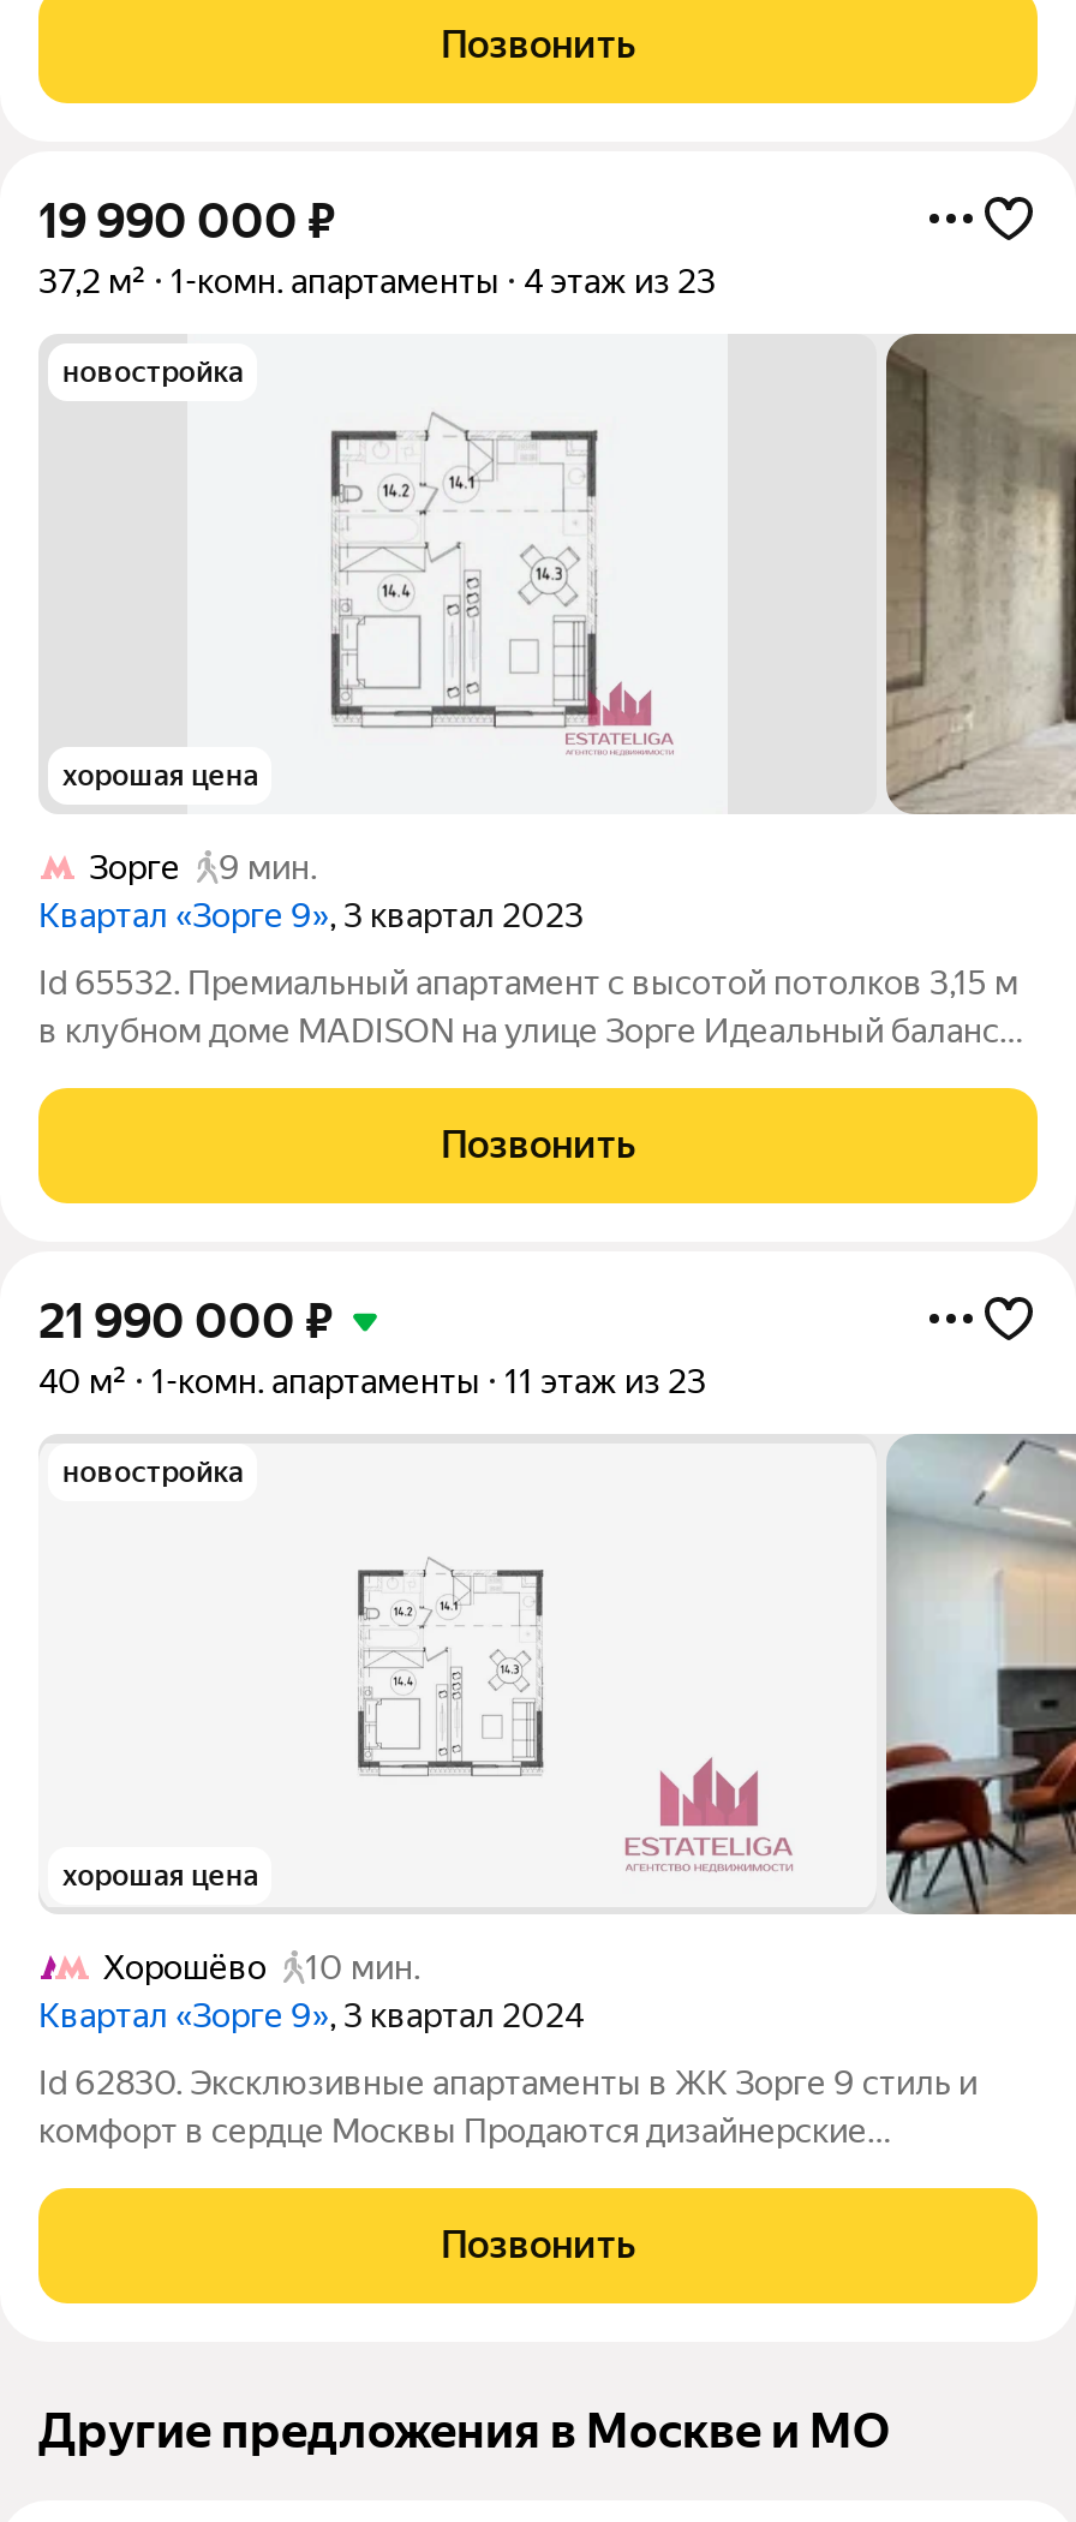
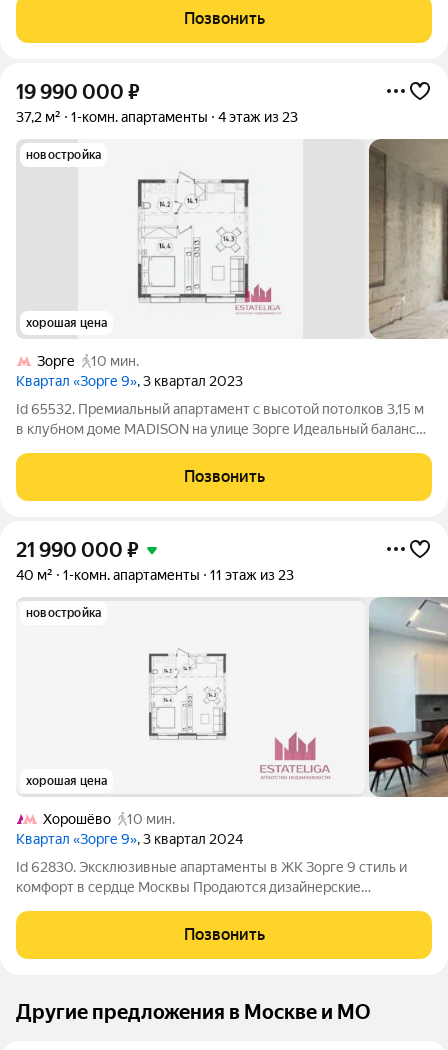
- Зорге 9 мин.
+ Зорге 10 мин.
